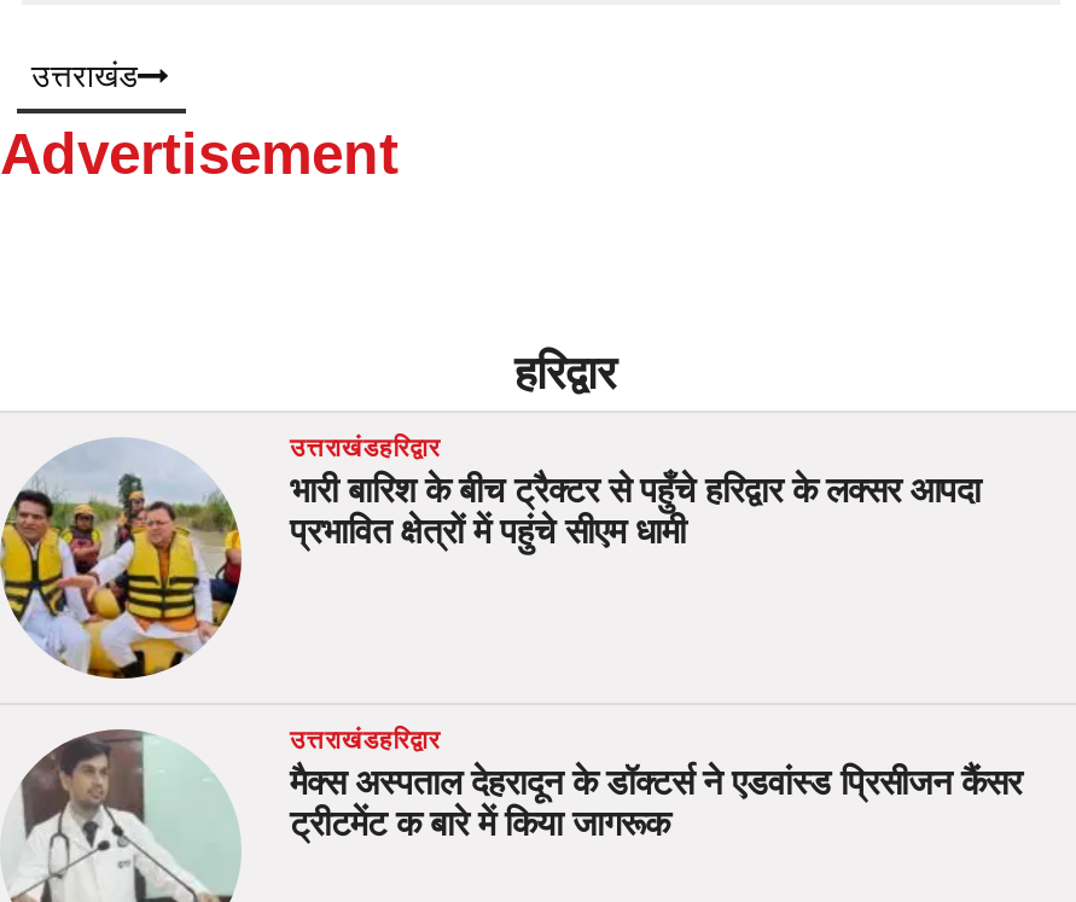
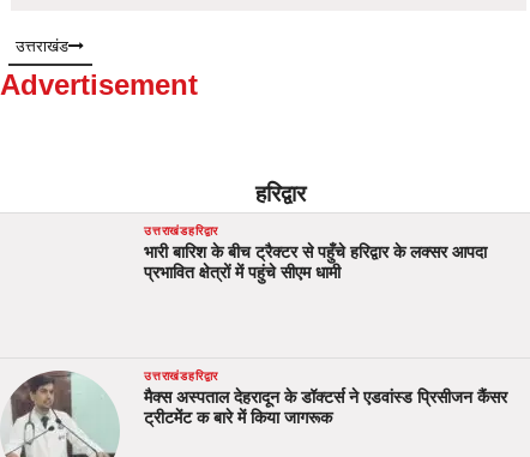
- [image]
